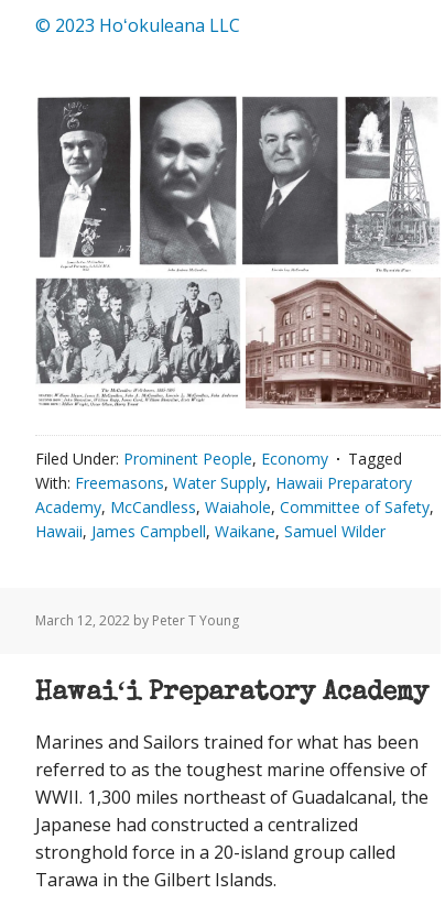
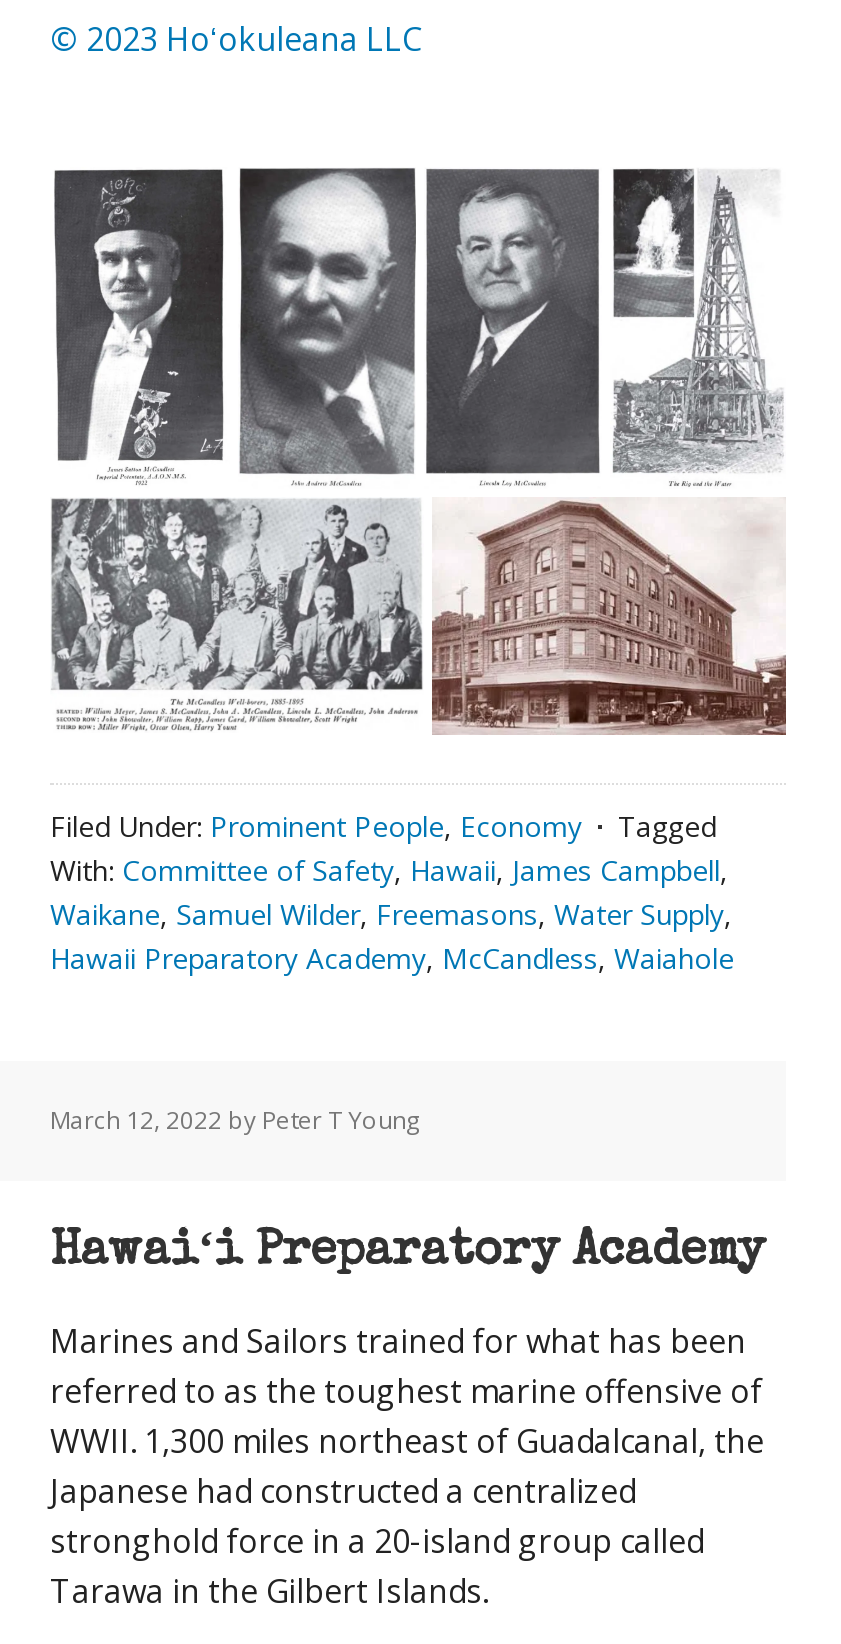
- With: Freemasons, Water Supply, Hawaii Preparatory
- Academy, McCandless, Waiahole, Committee of Safety,
- Hawaii, James Campbell, Waikane, Samuel Wilder
+ With: Committee of Safety, Hawaii, James Campbell,
+ Waikane, Samuel Wilder, Freemasons, Water Supply,
+ Hawaii Preparatory Academy, McCandless, Waiahole
